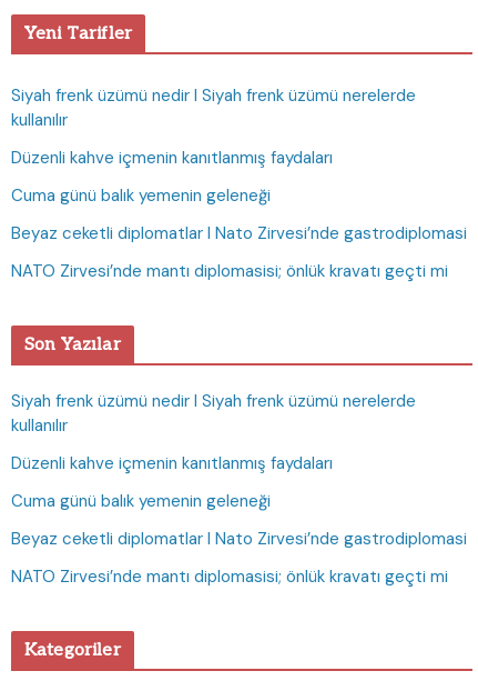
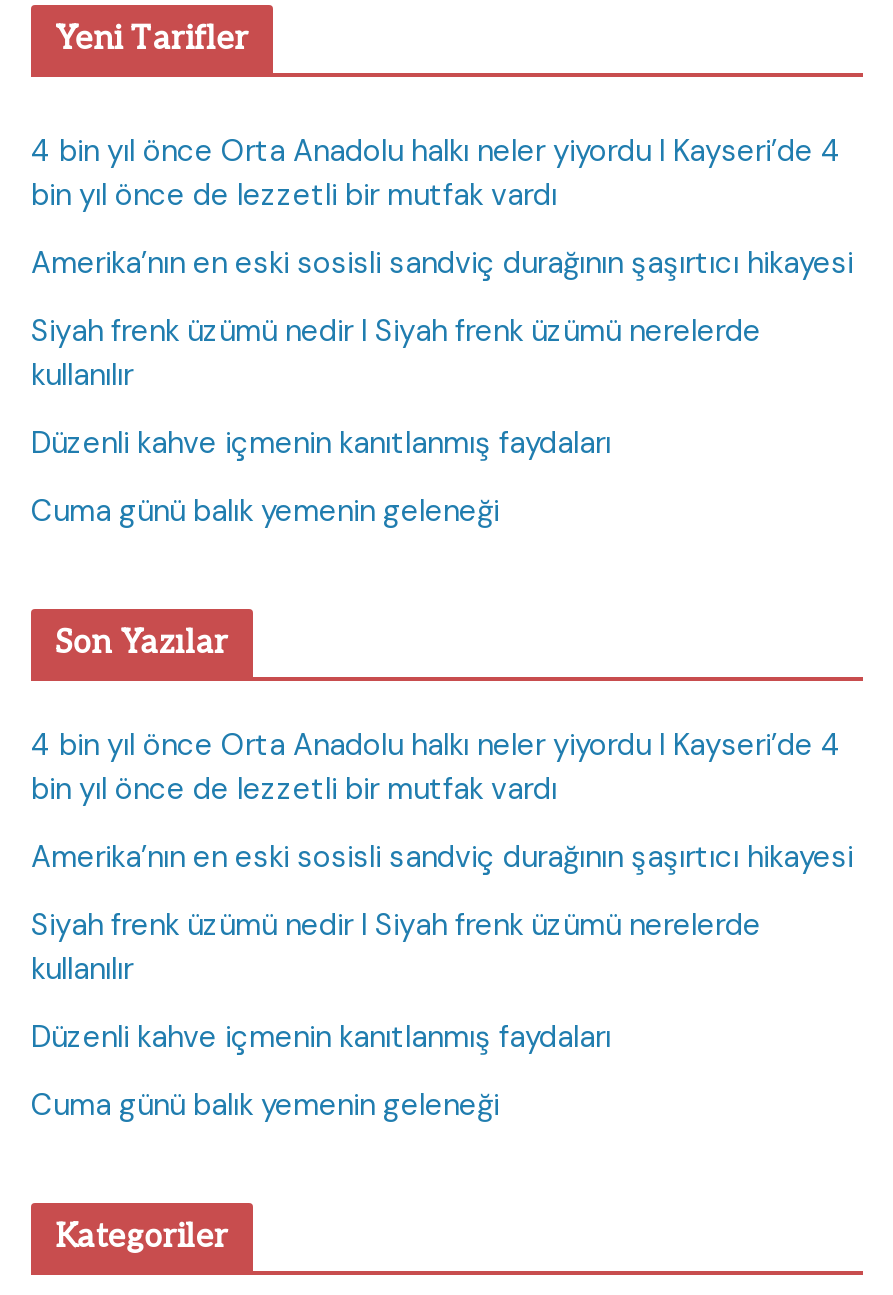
+ 4 bin yıl önce Orta Anadolu halkı neler yiyordu I Kayseri’de 4
+ bin yıl önce de lezzetli bir mutfak vardı
+ Amerika’nın en eski sosisli sandviç durağının şaşırtıcı hikayesi

moved down: Siyah frenk üzümü nedir I Siyah frenk üzümü nerelerde | kullanılır | Düzenli kahve içmenin kanıtlanmış faydaları | Cuma günü balık yemenin geleneği

- Beyaz ceketli diplomatlar I Nato Zirvesi’nde gastrodiplomasi
- NATO Zirvesi’nde mantı diplomasisi; önlük kravatı geçti mi

+ 4 bin yıl önce Orta Anadolu halkı neler yiyordu I Kayseri’de 4
+ bin yıl önce de lezzetli bir mutfak vardı
+ Amerika’nın en eski sosisli sandviç durağının şaşırtıcı hikayesi

moved down: Siyah frenk üzümü nedir I Siyah frenk üzümü nerelerde | kullanılır | Düzenli kahve içmenin kanıtlanmış faydaları | Cuma günü balık yemenin geleneği

- Beyaz ceketli diplomatlar I Nato Zirvesi’nde gastrodiplomasi
- NATO Zirvesi’nde mantı diplomasisi; önlük kravatı geçti mi
